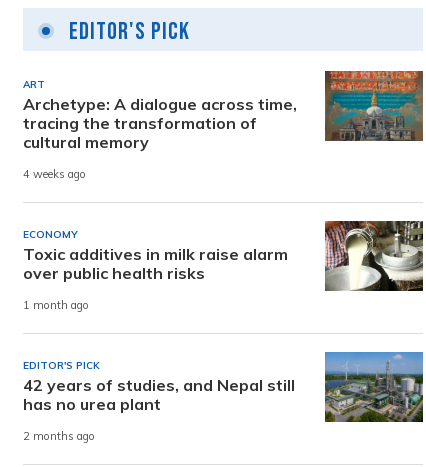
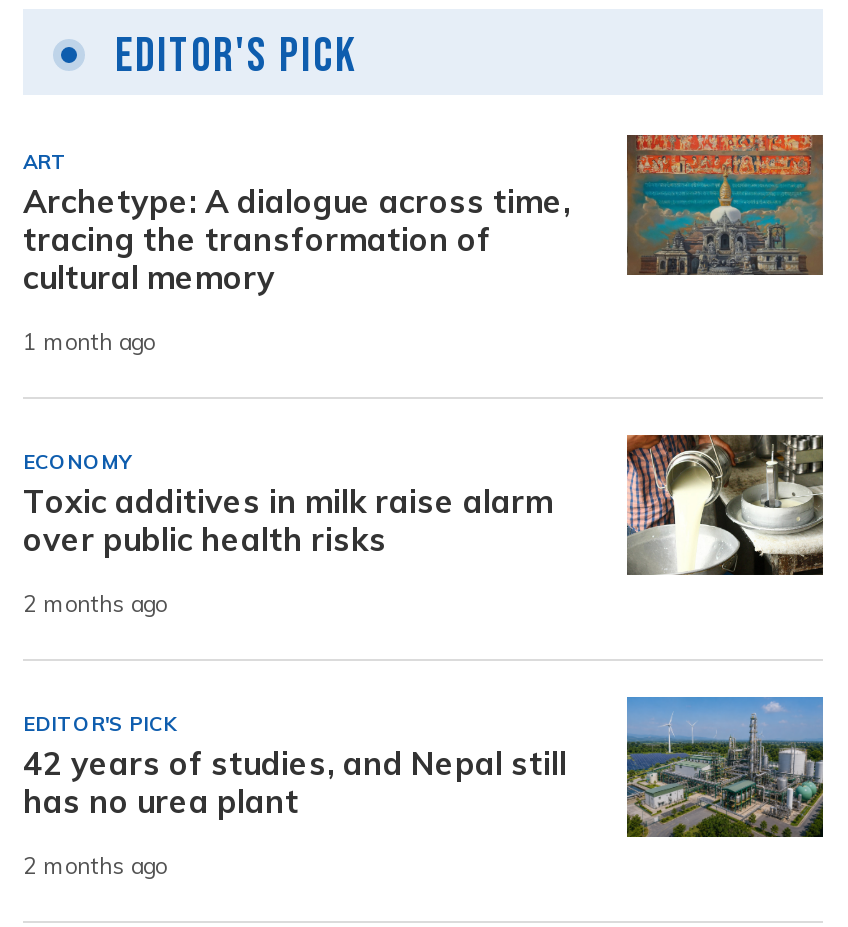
- 4 weeks ago
+ 1 month ago

- 1 month ago
+ 2 months ago
